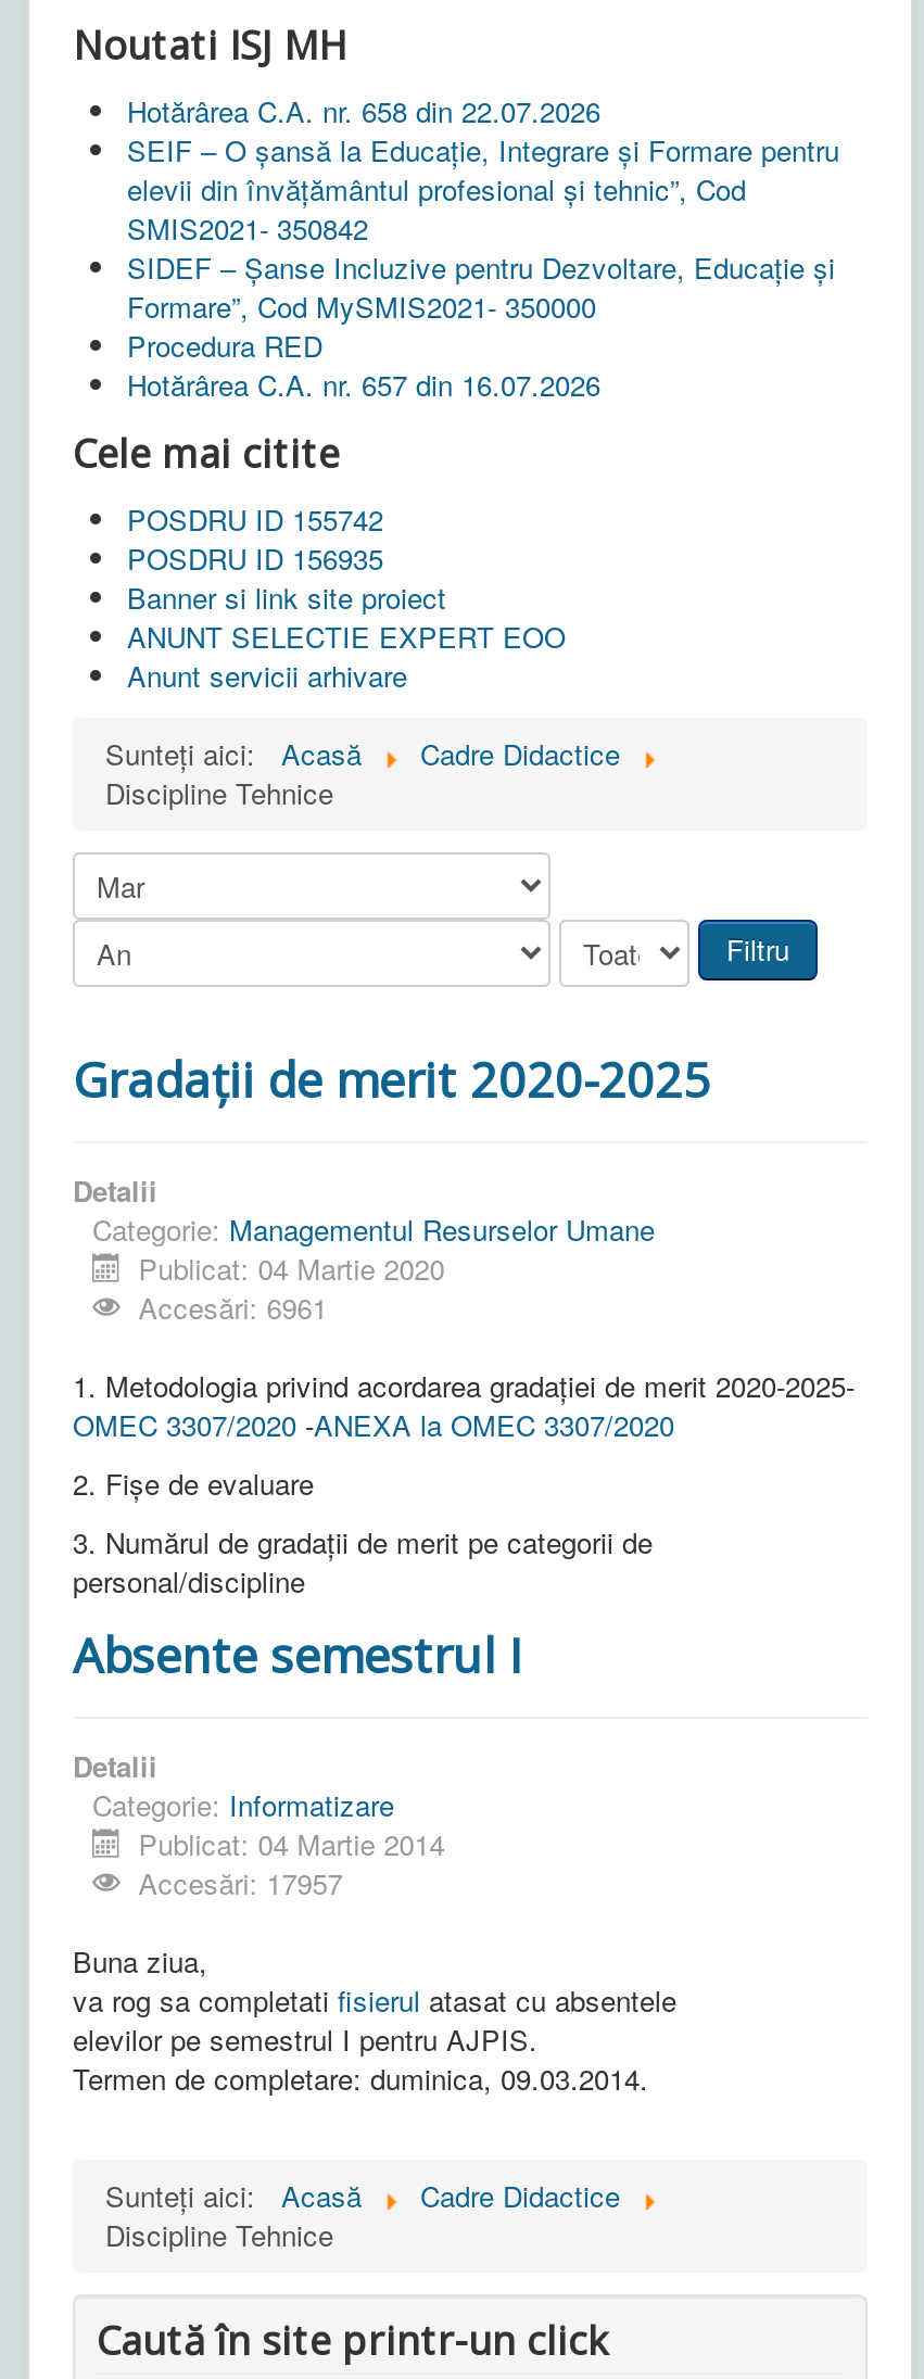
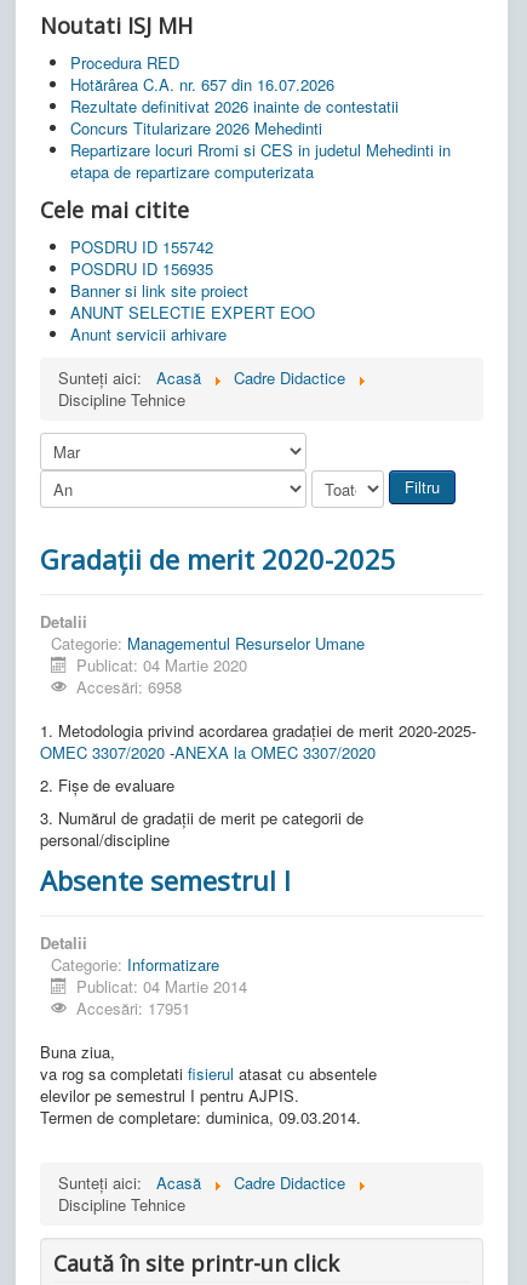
- Hotărârea C.A. nr. 658 din 22.07.2026
- SEIF – O șansă la Educație, Integrare și Formare pentru
- elevii din învățământul profesional și tehnic”, Cod
- SMIS2021- 350842
- SIDEF – Șanse Incluzive pentru Dezvoltare, Educație și
- Formare”, Cod MySMIS2021- 350000

moved up: Procedura RED | Hotărârea C.A. nr. 657 din 16.07.2026

+ Rezultate definitivat 2026 inainte de contestatii
+ Concurs Titularizare 2026 Mehedinti
+ Repartizare locuri Rromi si CES in judetul Mehedinti in
+ etapa de repartizare computerizata

- Accesări: 6961
+ Accesări: 6958

- Accesări: 17957
+ Accesări: 17951
